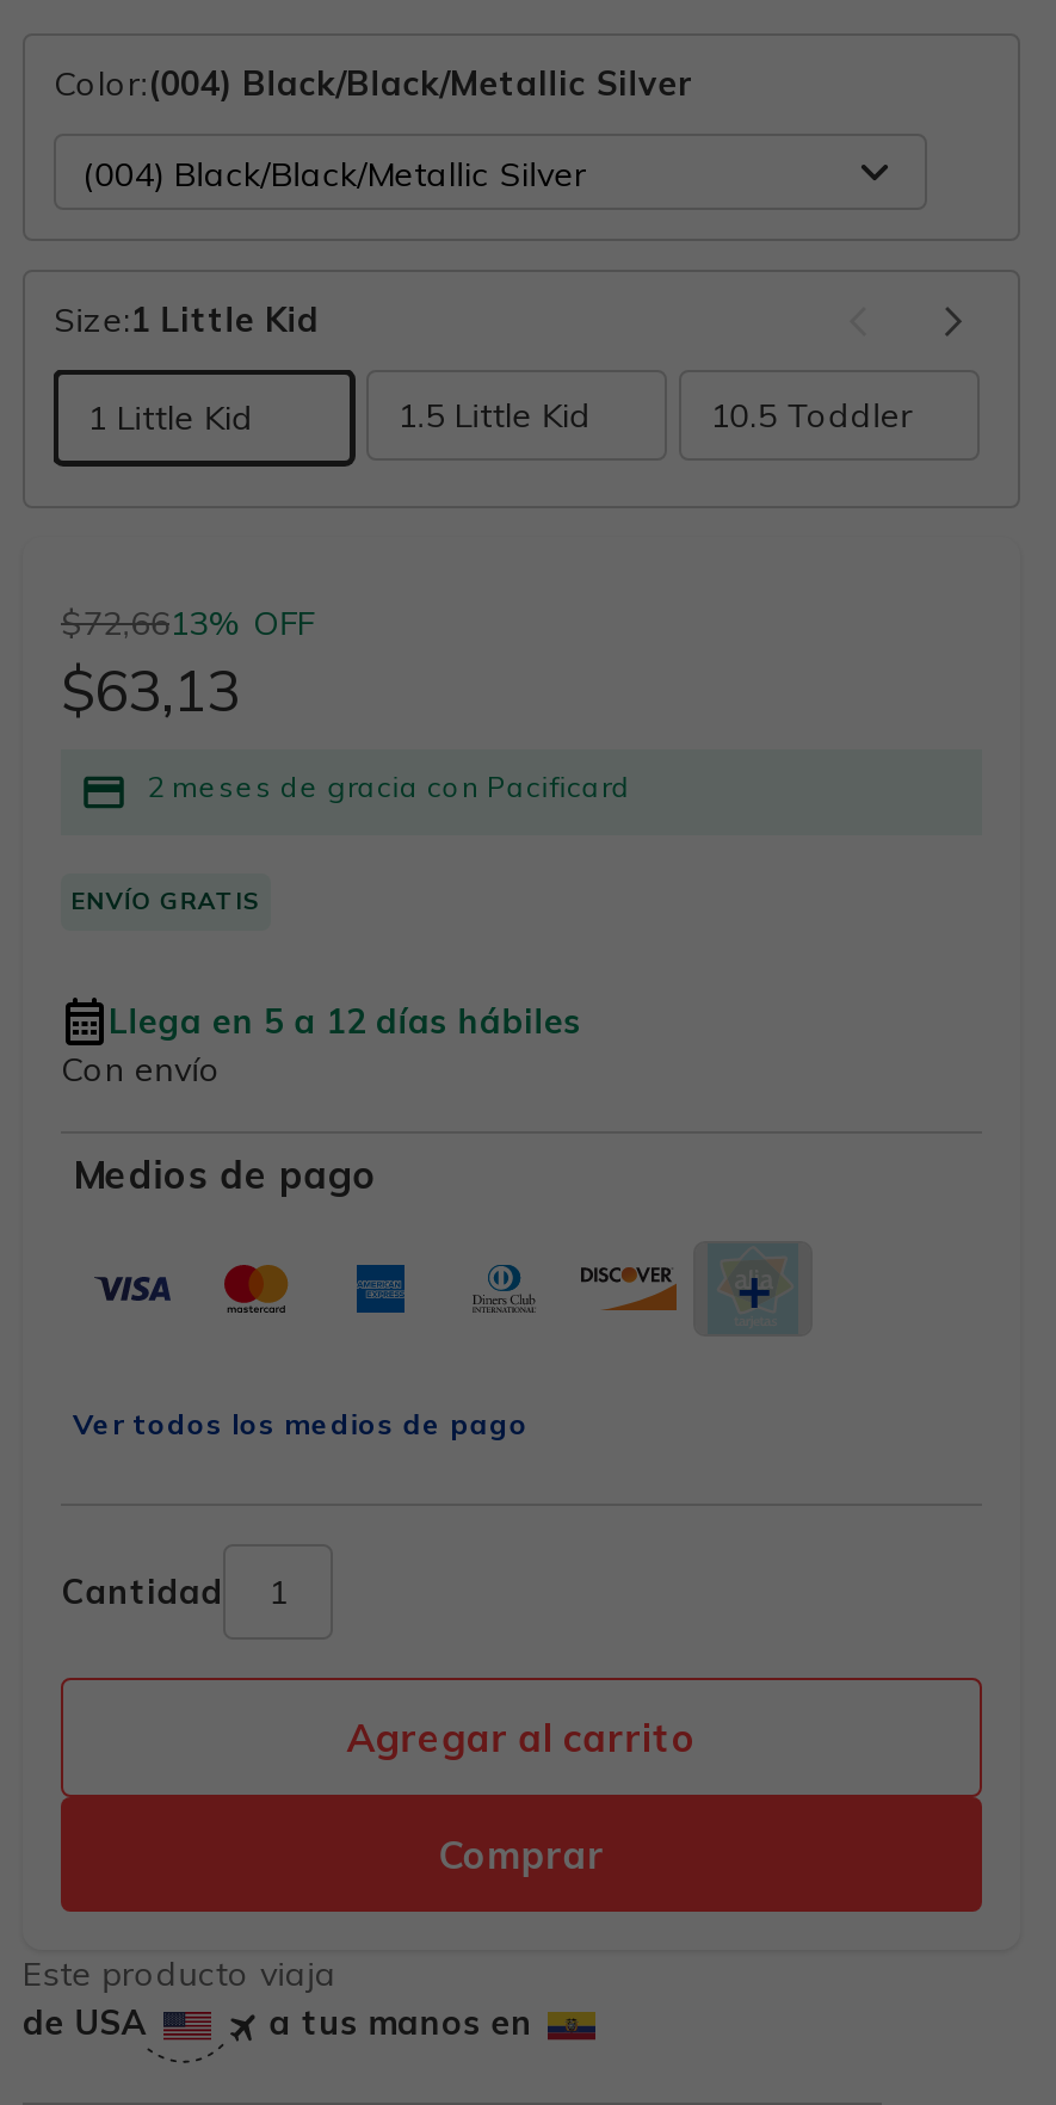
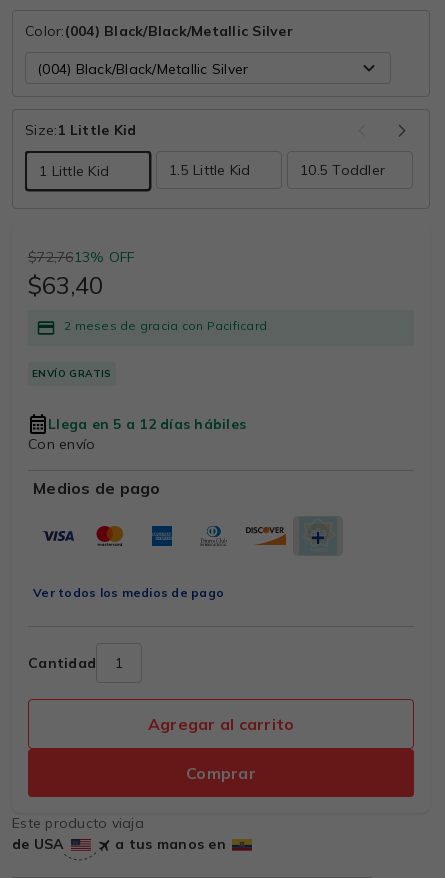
- $72,6613% OFF
+ $72,7613% OFF

- $63,13
+ $63,40
